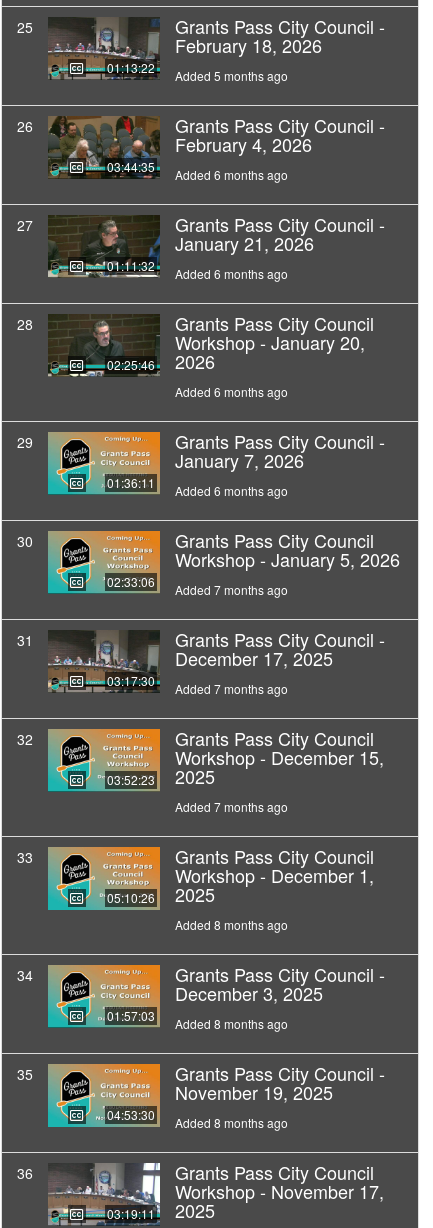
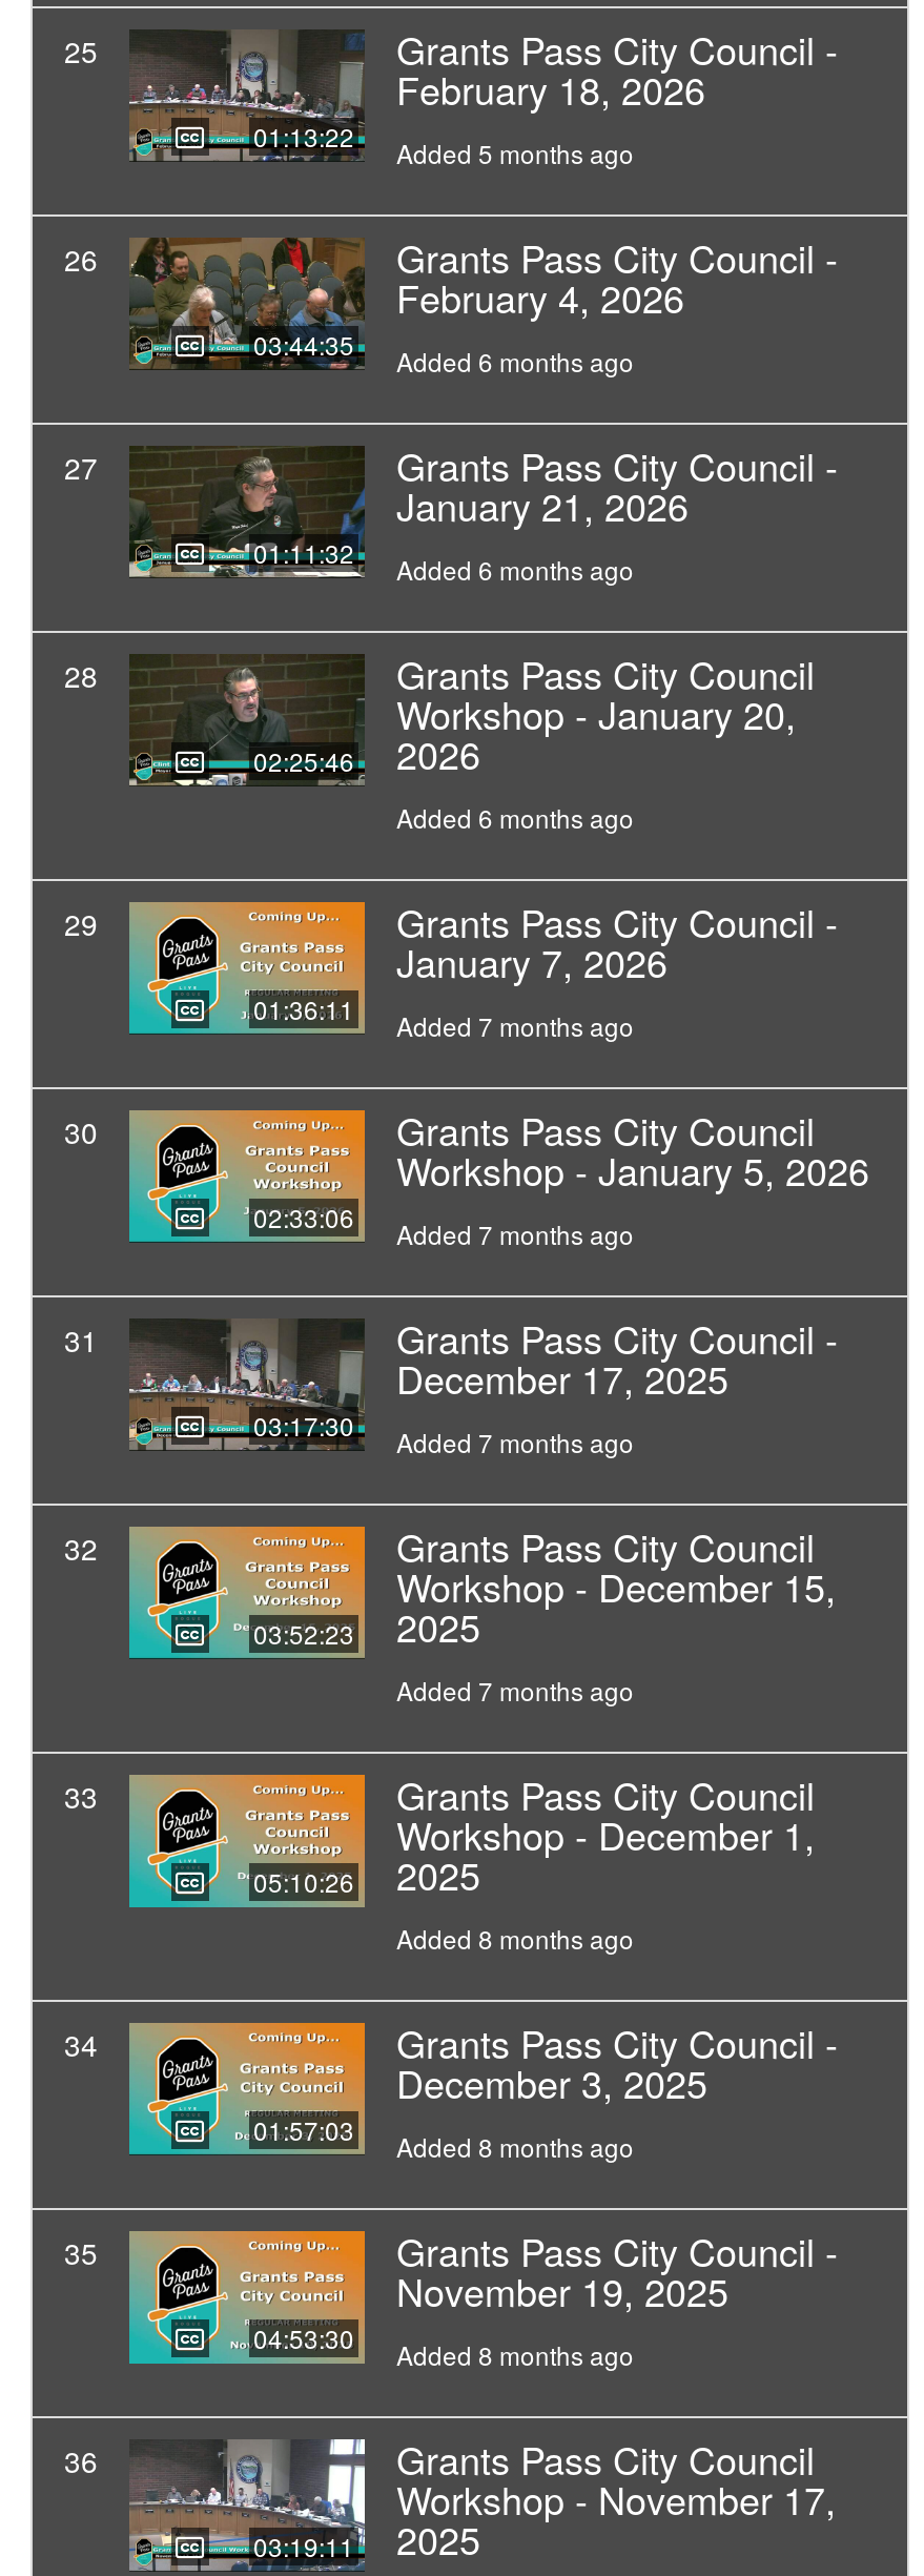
- Added 6 months ago
+ Added 7 months ago
